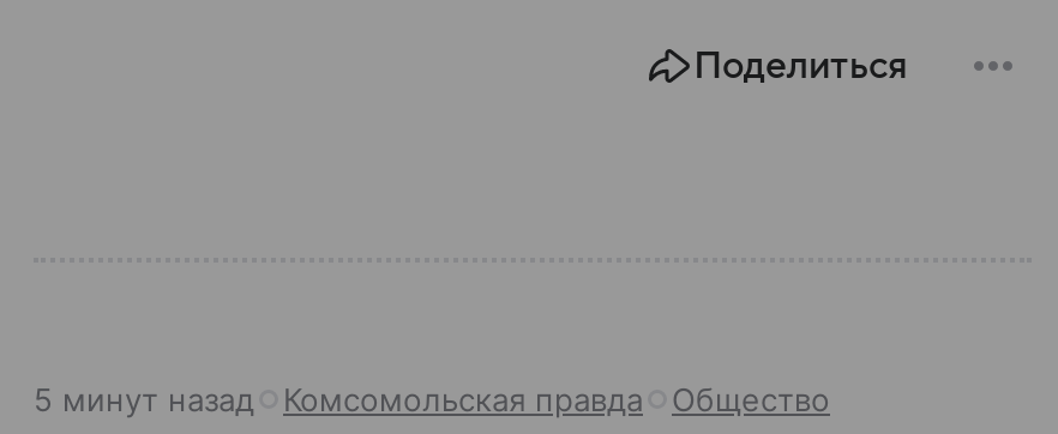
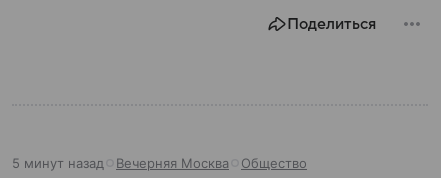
- Комсомольская правда
+ Вечерняя Москва
